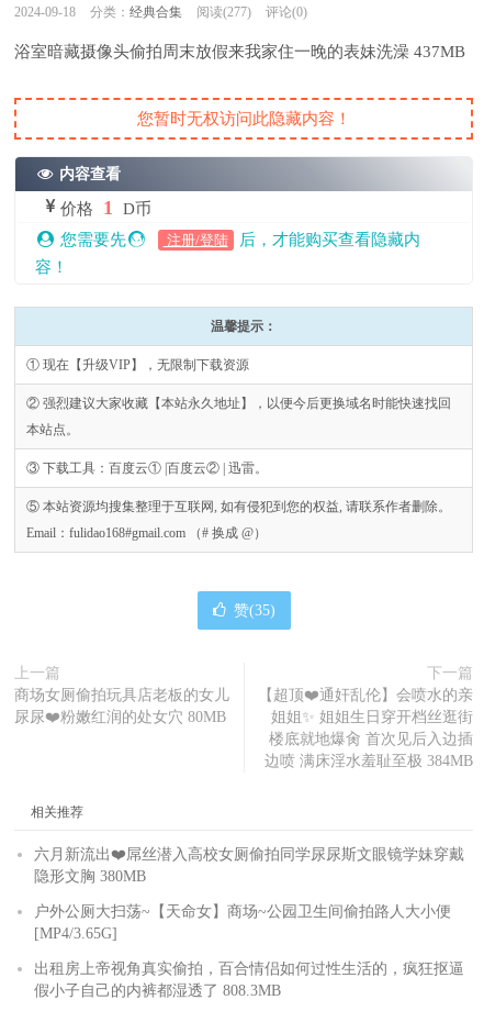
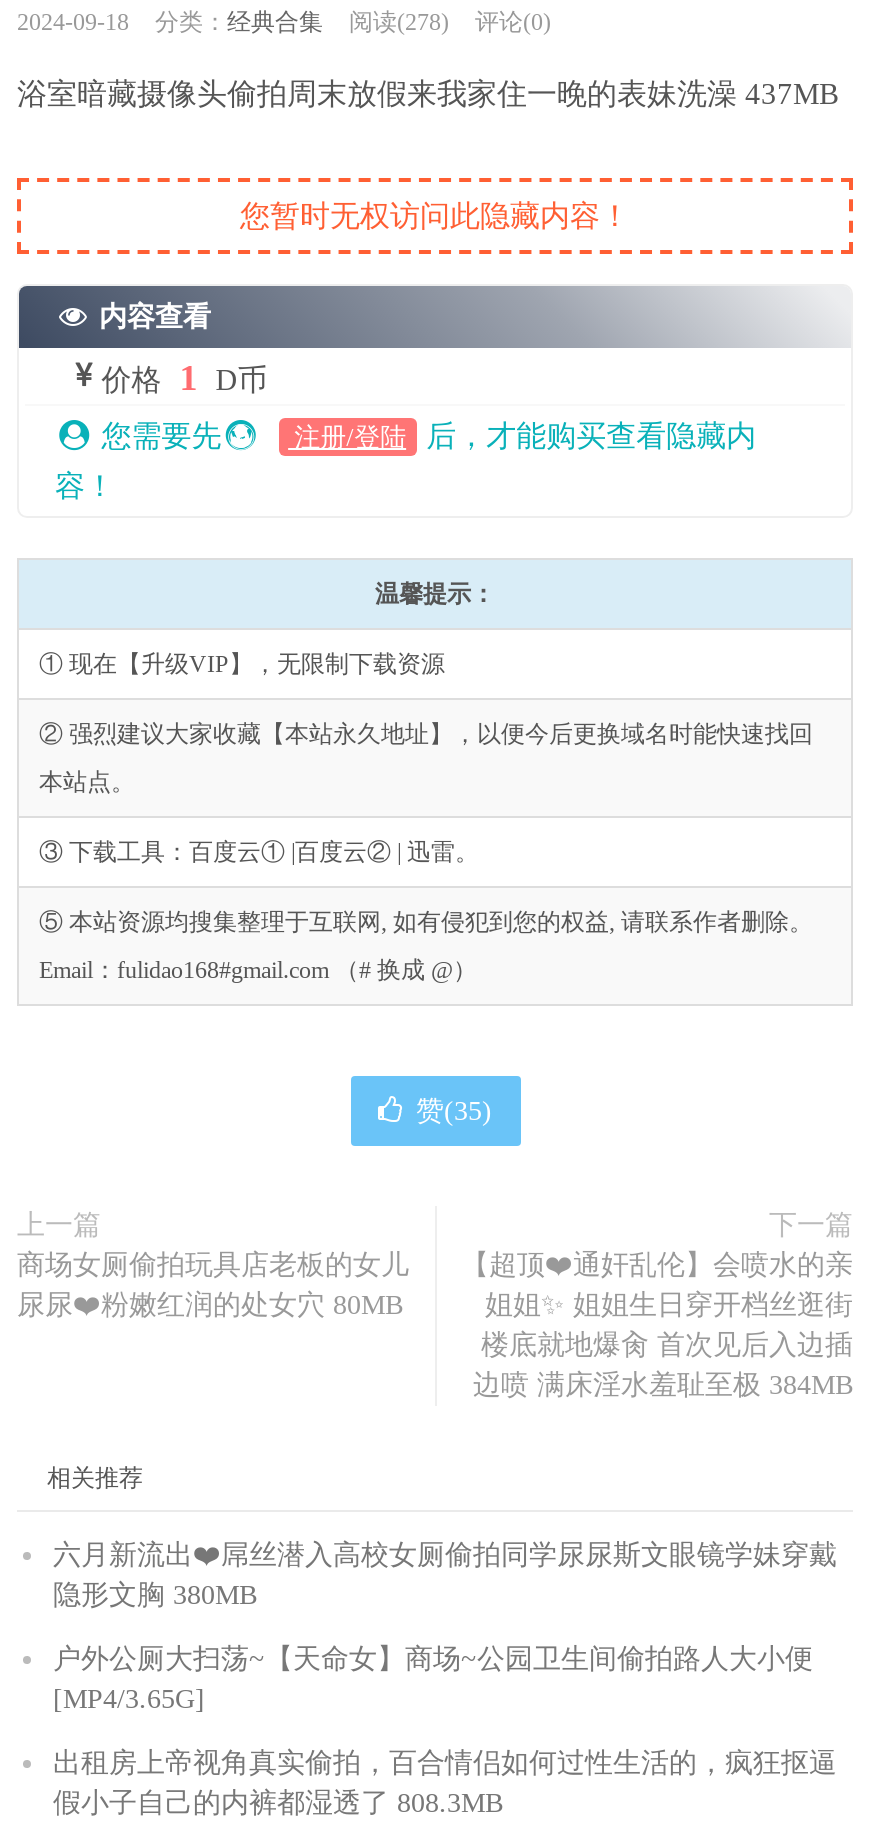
- 2024-09-18 分类：经典合集 阅读(277) 评论(0)
+ 2024-09-18 分类：经典合集 阅读(278) 评论(0)
